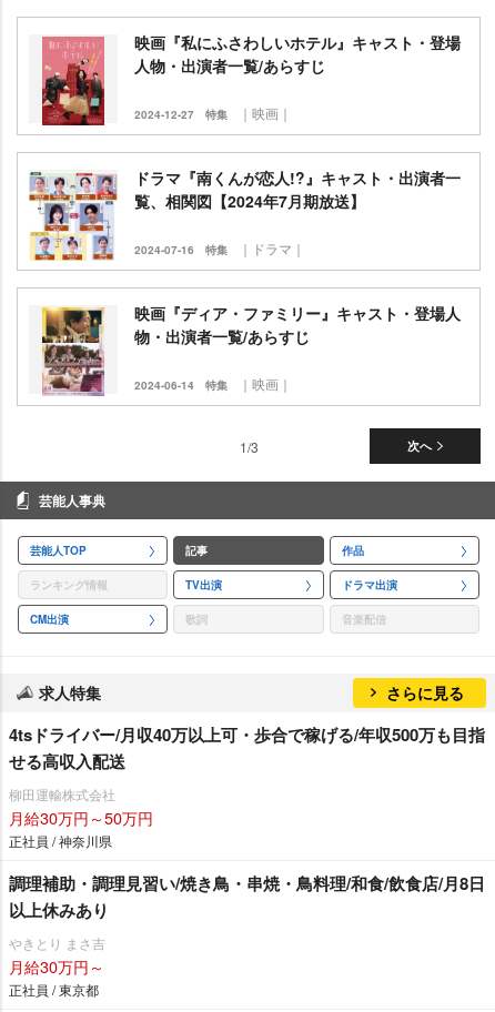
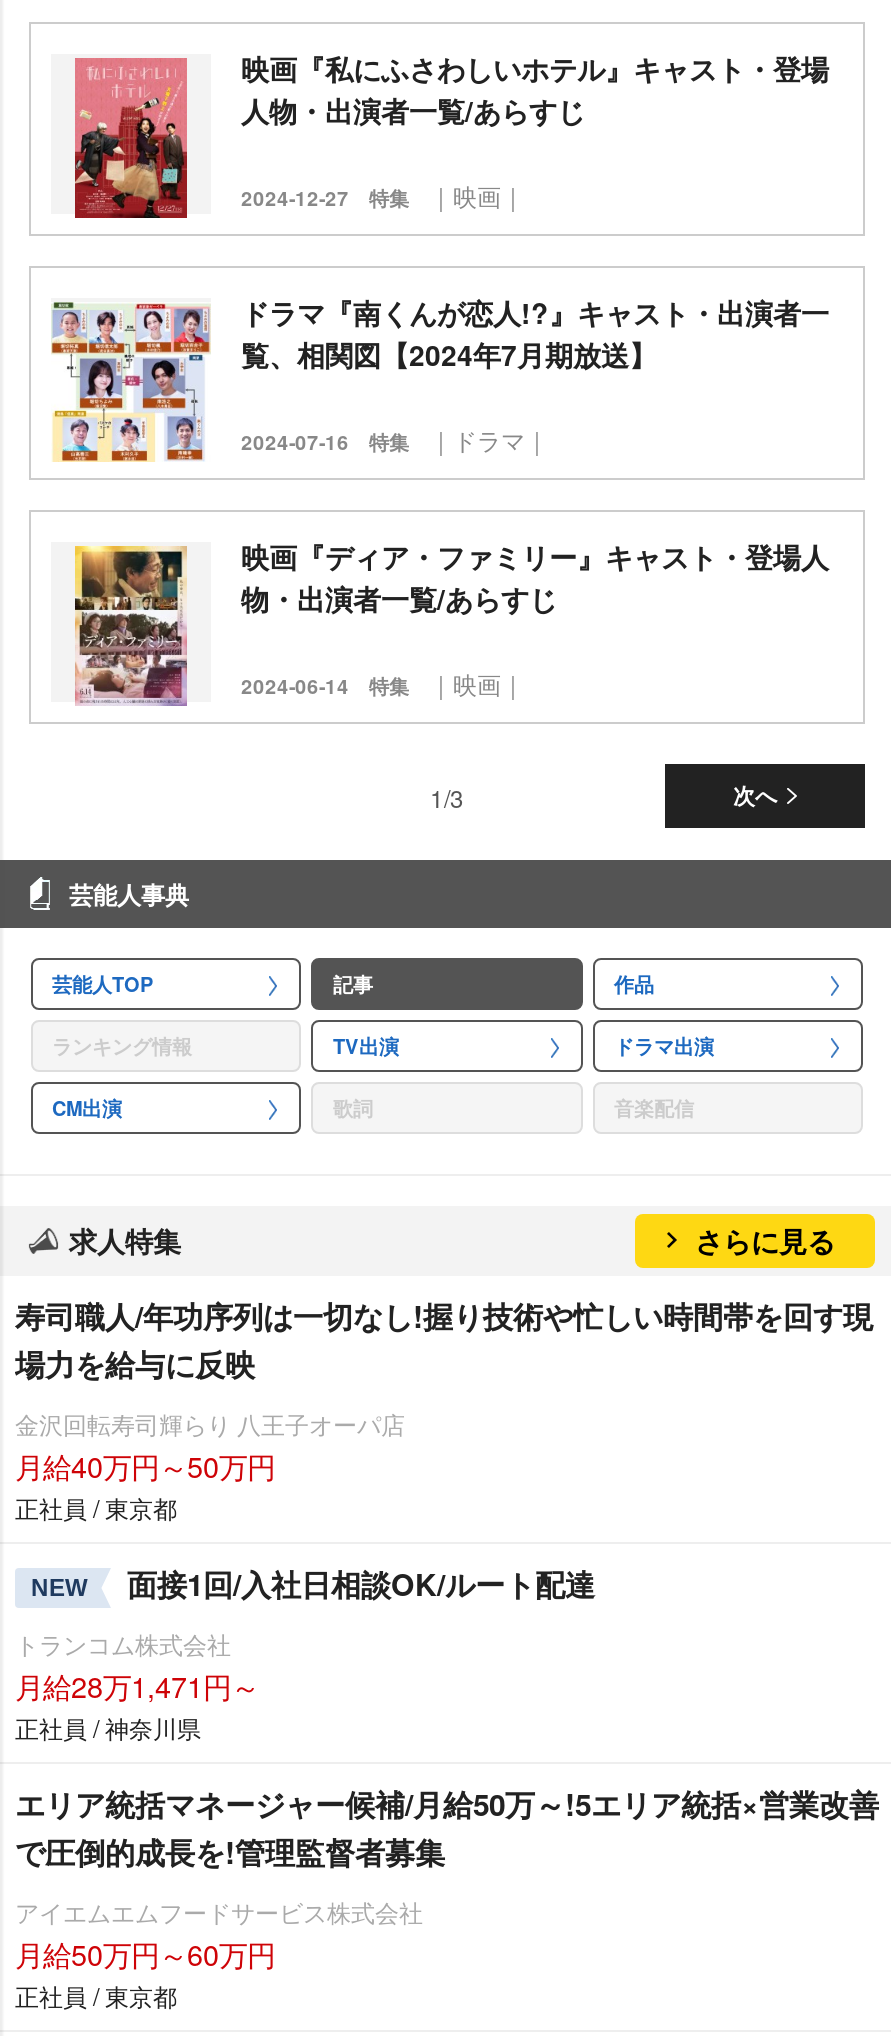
- 4tsドライバー/月収40万以上可・歩合で稼げる/年収500万も目指
- せる高収入配送
- 柳田運輸株式会社
- 月給30万円～50万円
+ 寿司職人/年功序列は一切なし!握り技術や忙しい時間帯を回す現
+ 場力を給与に反映
+ 金沢回転寿司輝らり 八王子オーパ店
+ 月給40万円～50万円
+ 正社員 / 東京都
+ NEW
+ 面接1回/入社日相談OK/ルート配達
+ トランコム株式会社
+ 月給28万1,471円～

- 調理補助・調理見習い/焼き鳥・串焼・鳥料理/和食/飲食店/月8日
- 以上休みあり
+ エリア統括マネージャー候補/月給50万～!5エリア統括×営業改善
+ で圧倒的成長を!管理監督者募集

- きとり まさ吉
- 月給30万円～
+ アイエムエムフードサービス株式会社
+ 月給50万円～60万円
